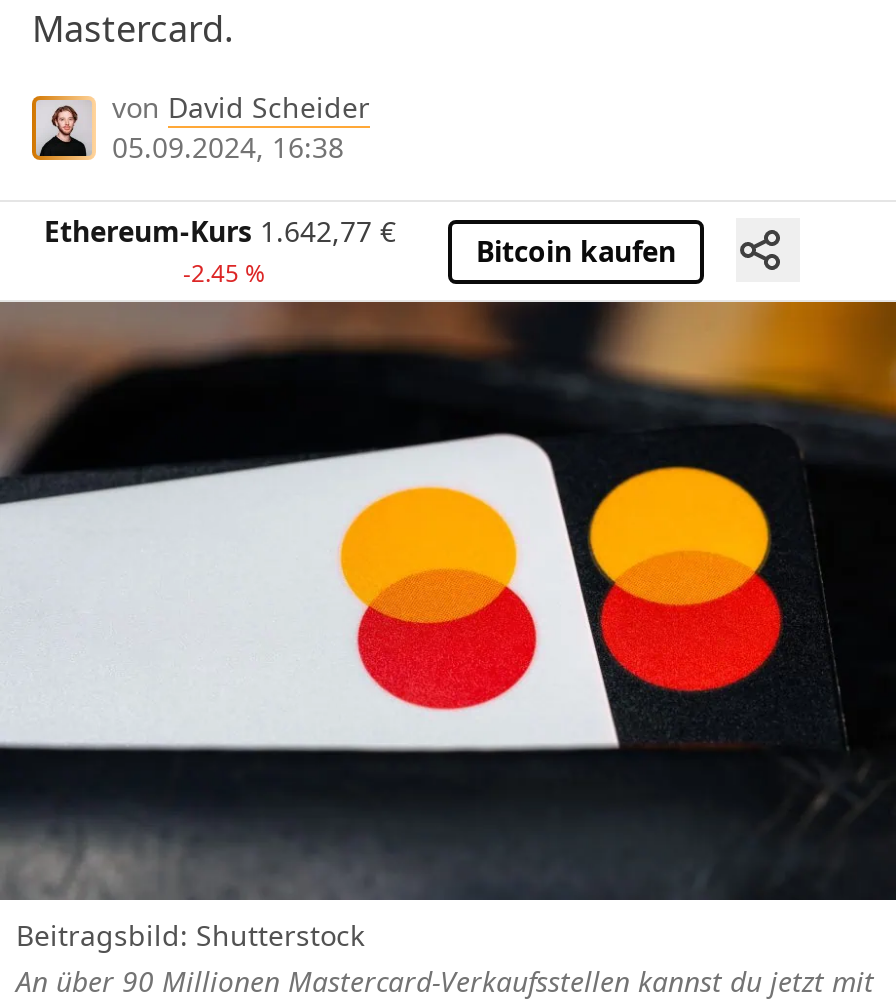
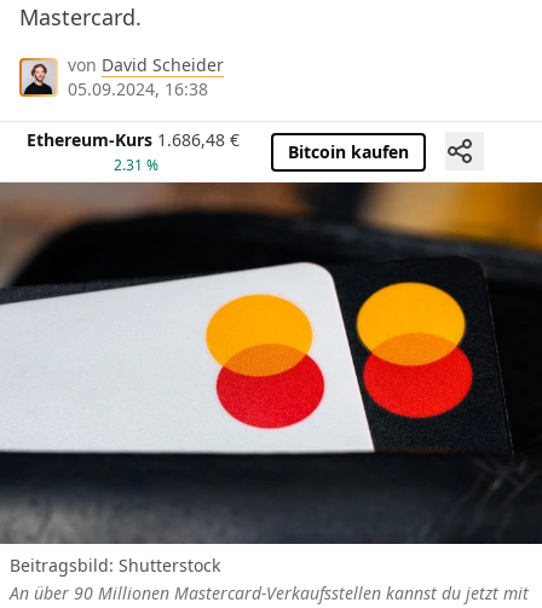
- Ethereum-Kurs 1.642,77 €
+ Ethereum-Kurs 1.686,48 €

- -2.45 %
+ 2.31 %
